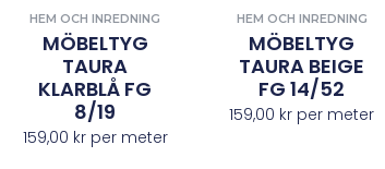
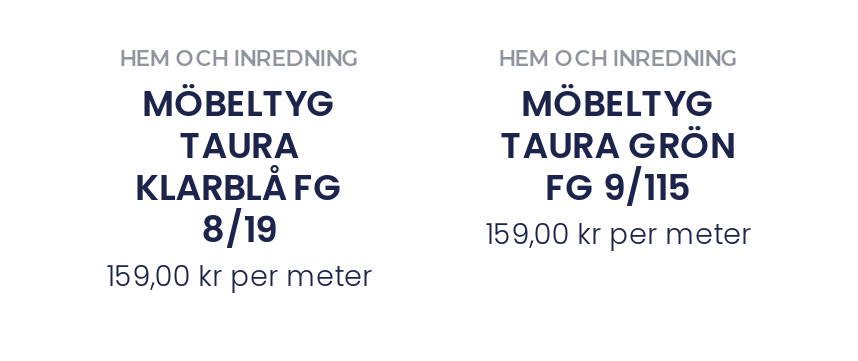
- TAURA BEIGE
+ TAURA GRÖN

- FG 14/52
+ FG 9/115
